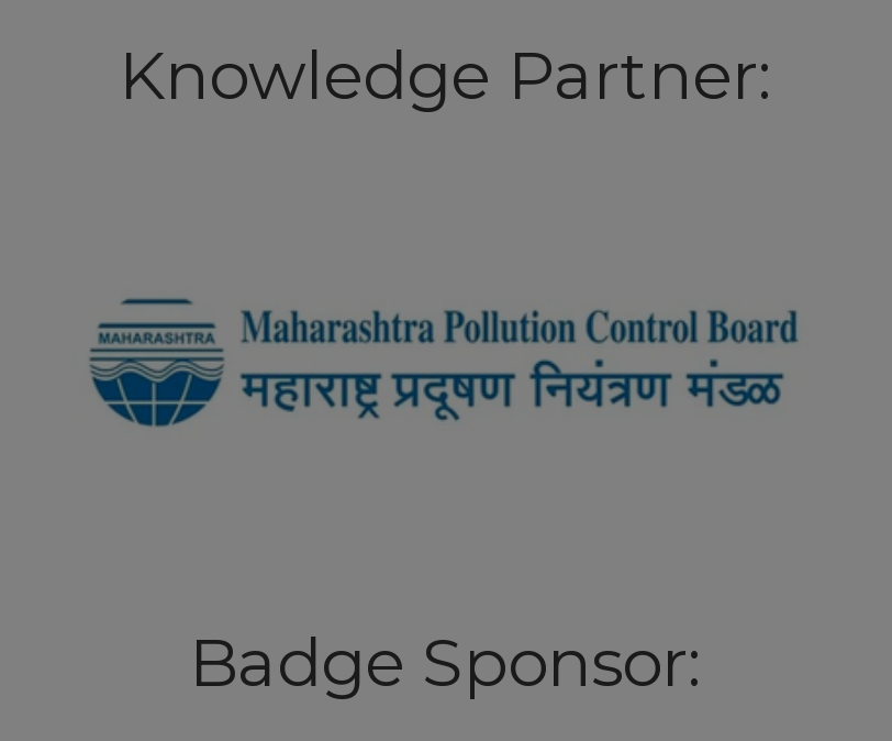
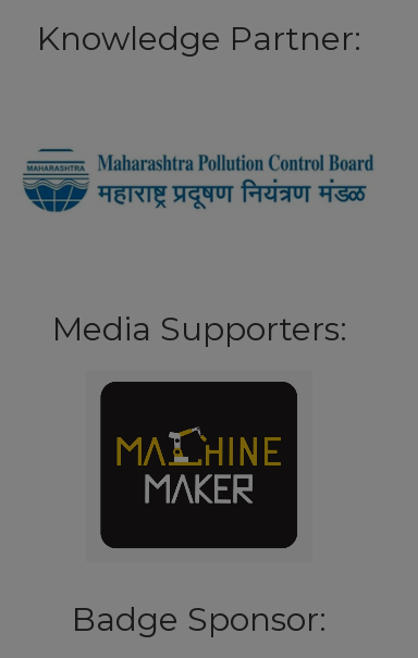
+ Media Supporters:

+ [image]
